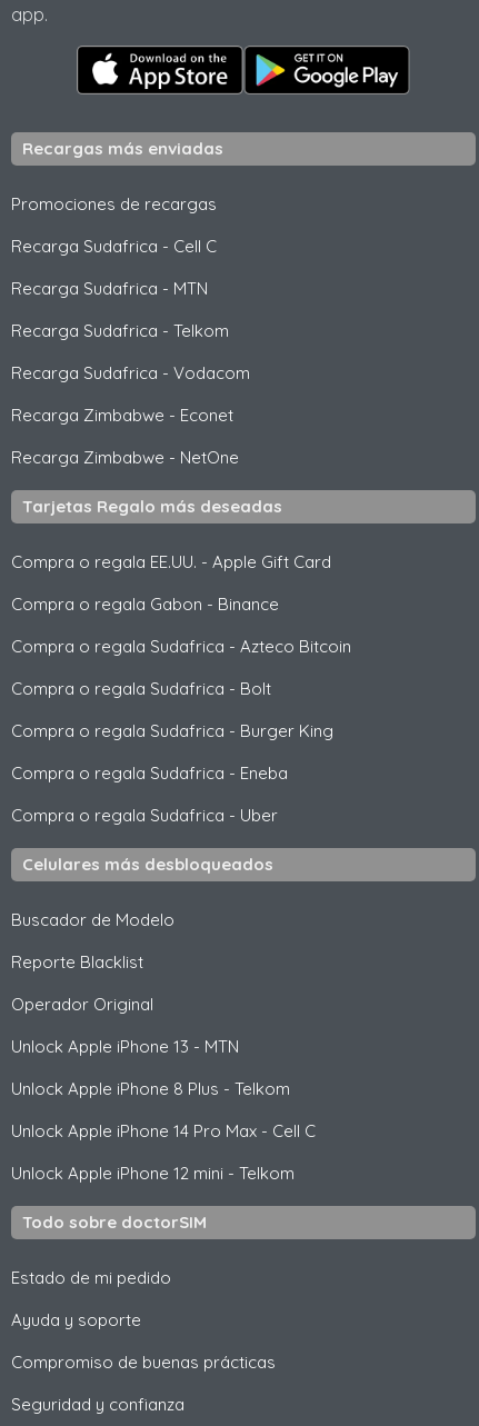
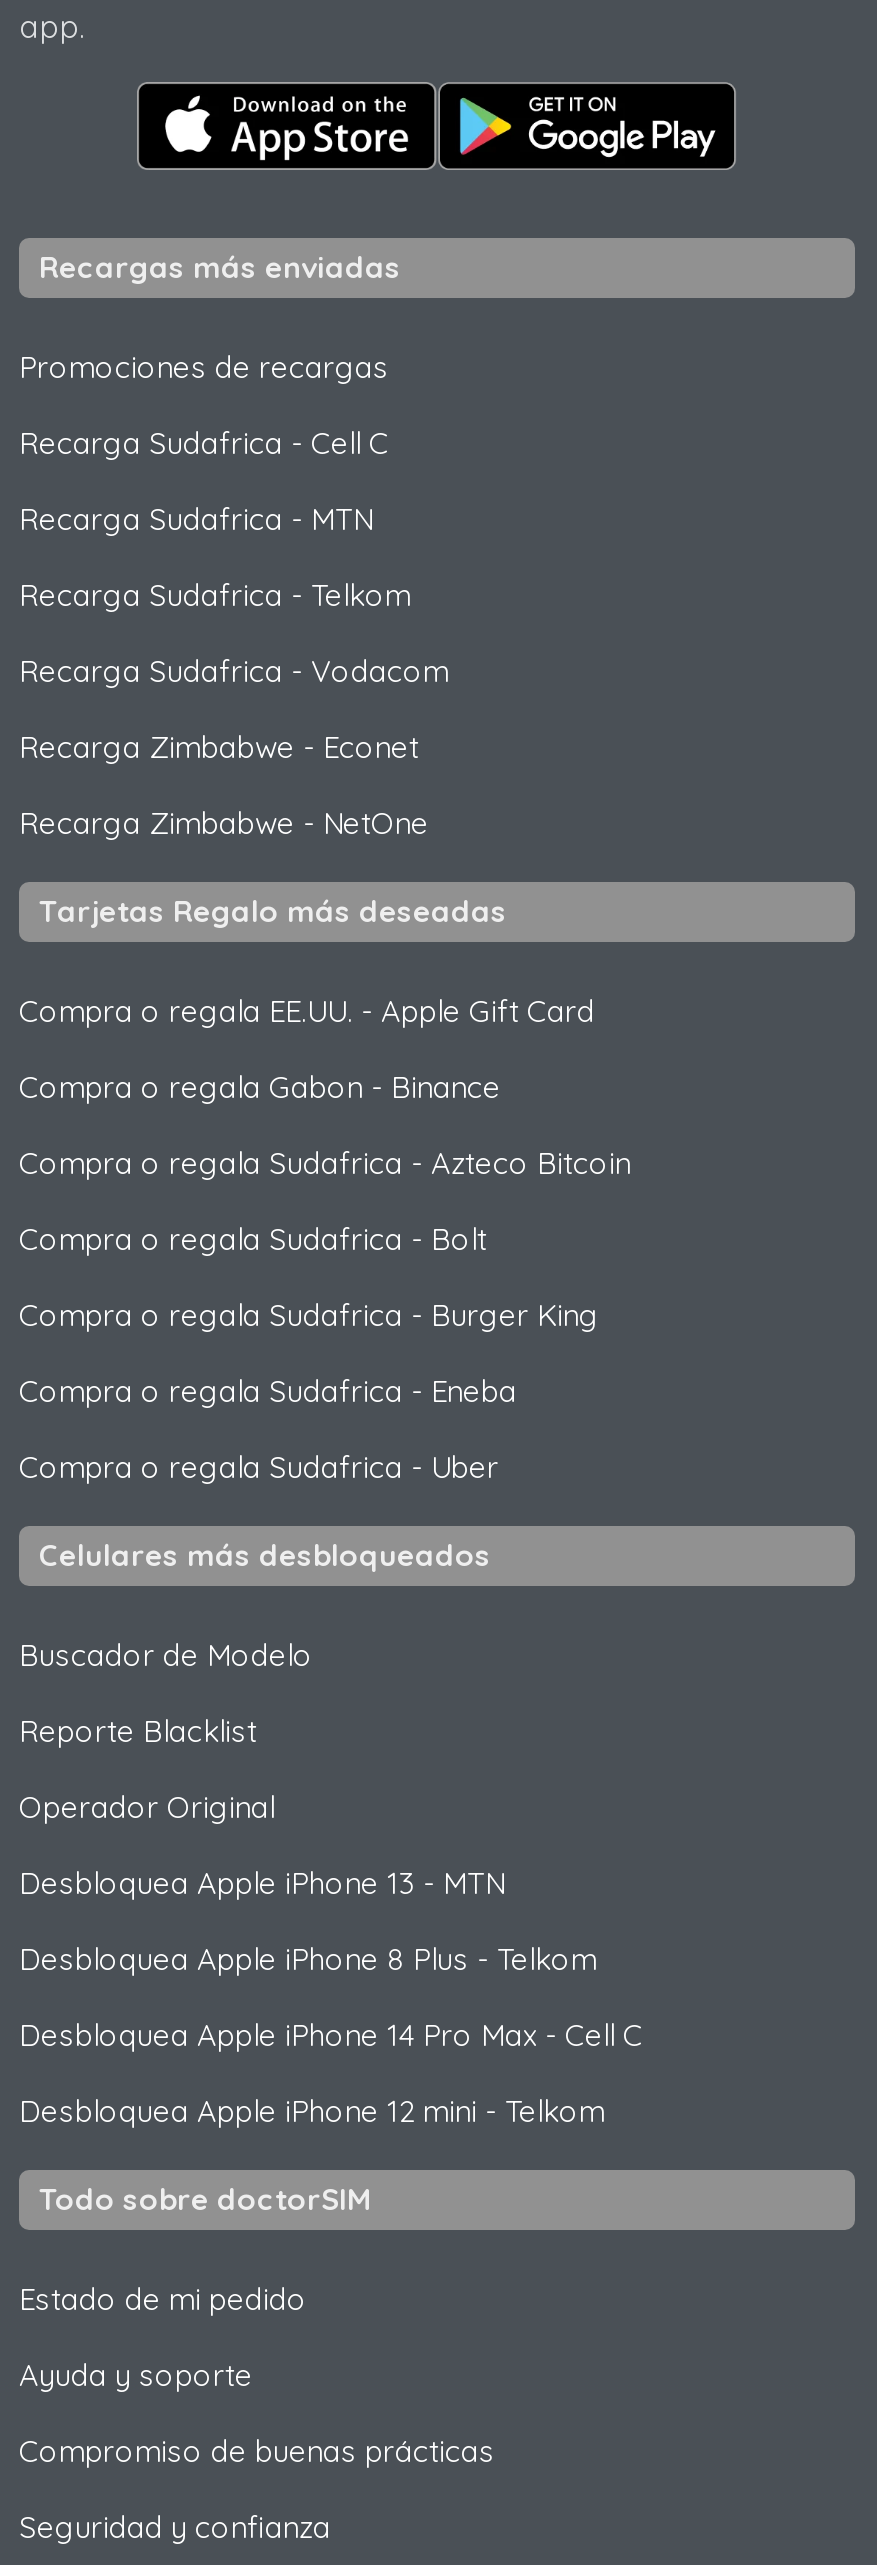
- Unlock Apple iPhone 13 - MTN
+ Desbloquea Apple iPhone 13 - MTN

- Unlock Apple iPhone 8 Plus - Telkom
+ Desbloquea Apple iPhone 8 Plus - Telkom

- Unlock Apple iPhone 14 Pro Max - Cell C
+ Desbloquea Apple iPhone 14 Pro Max - Cell C

- Unlock Apple iPhone 12 mini - Telkom
+ Desbloquea Apple iPhone 12 mini - Telkom
